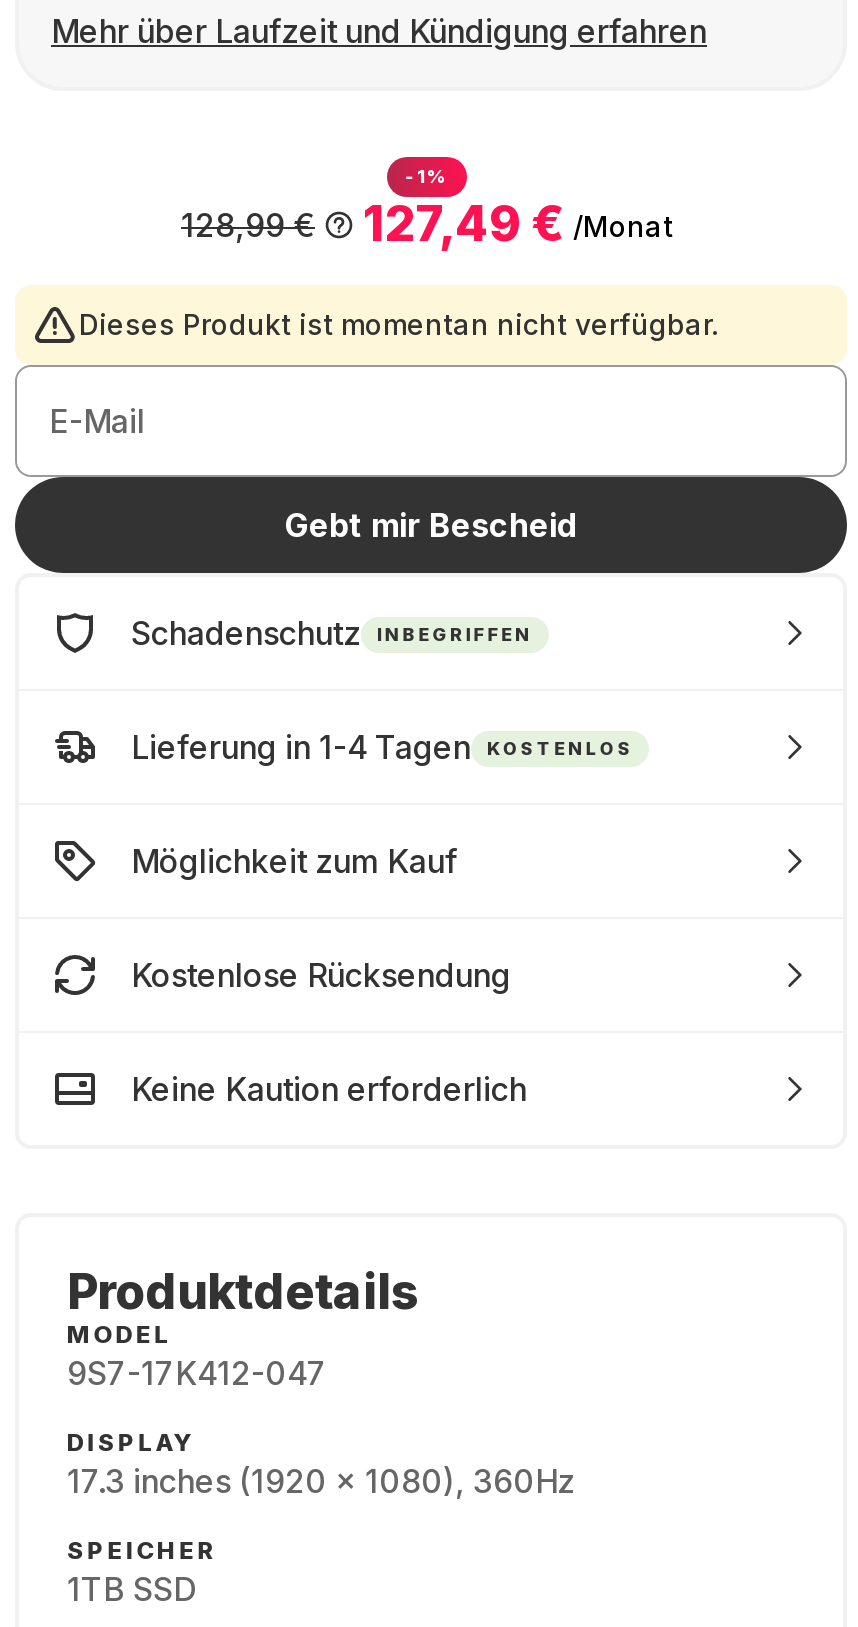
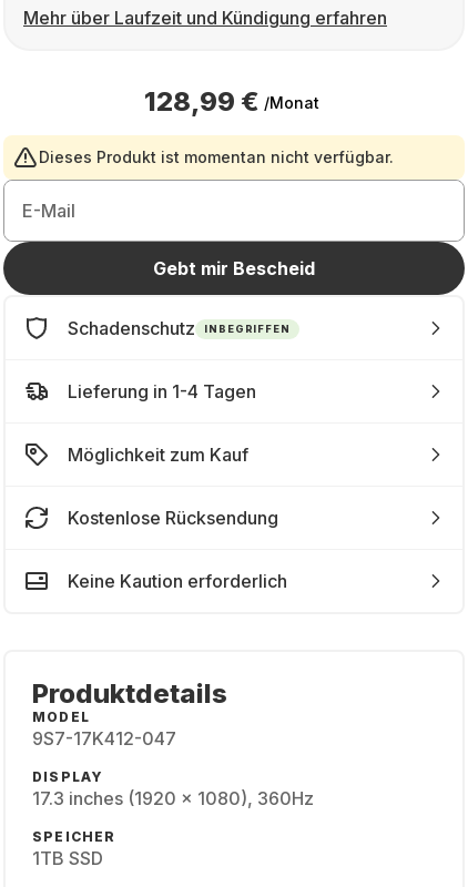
- -1%
- 127,49 € /Monat
- 128,99 €
+ 128,99 € /Monat

- KOSTENLOS
